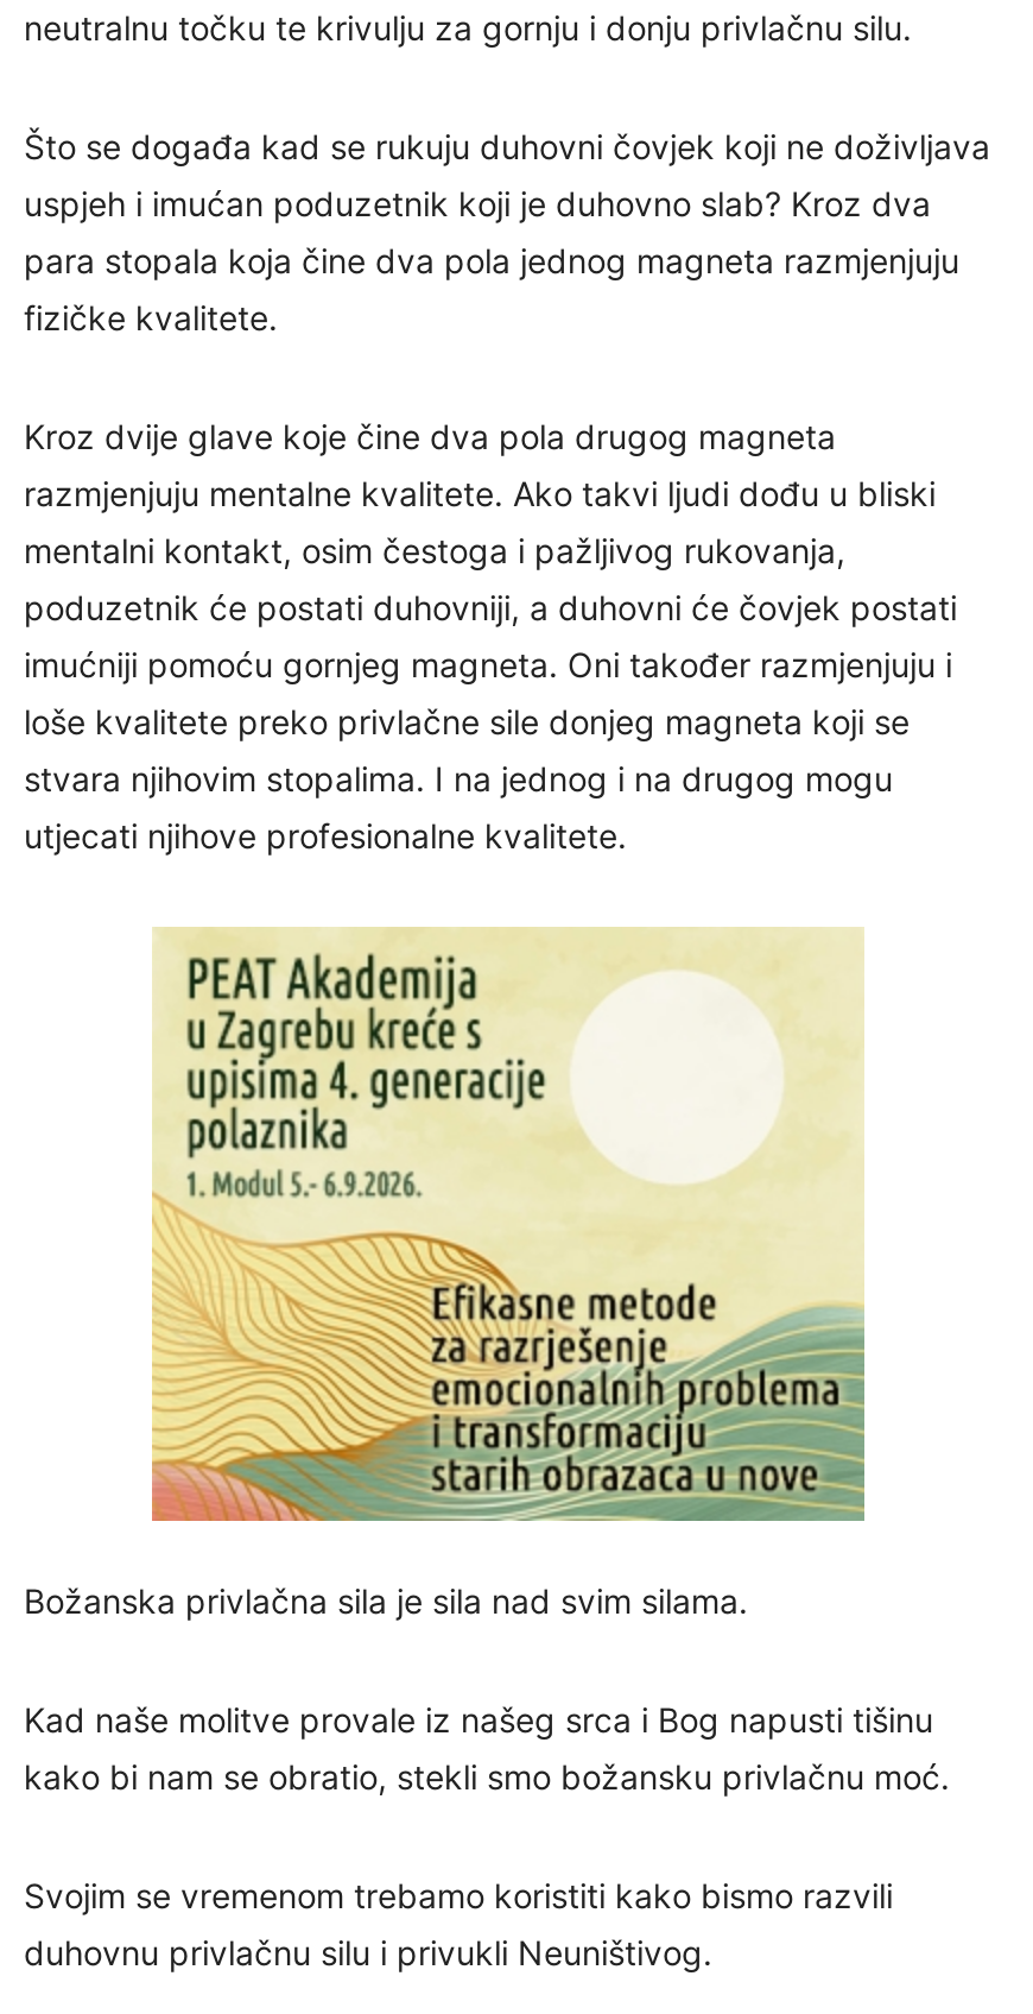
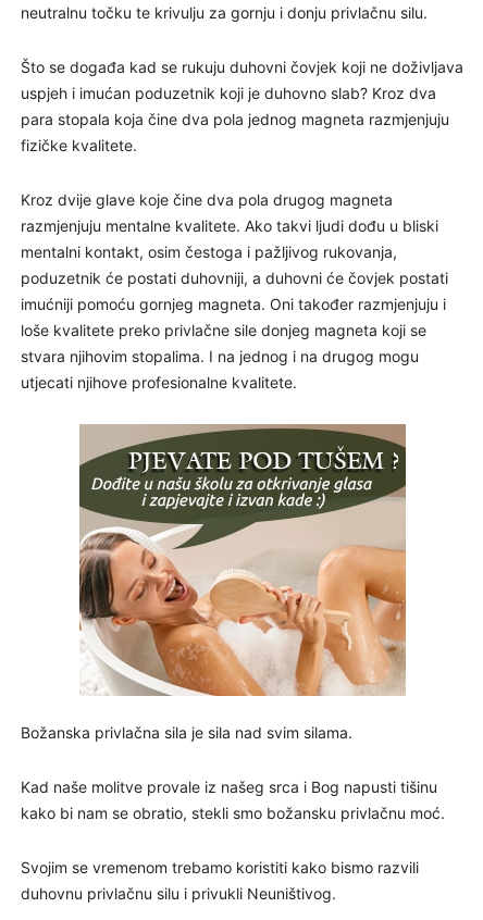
- [image]
+ [image]
